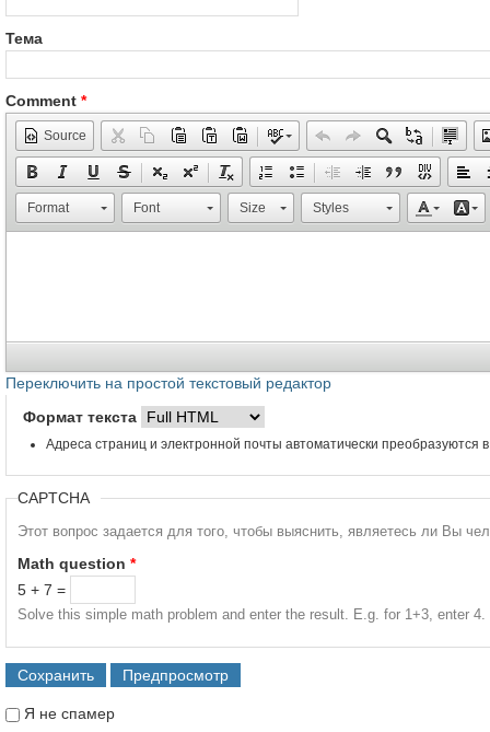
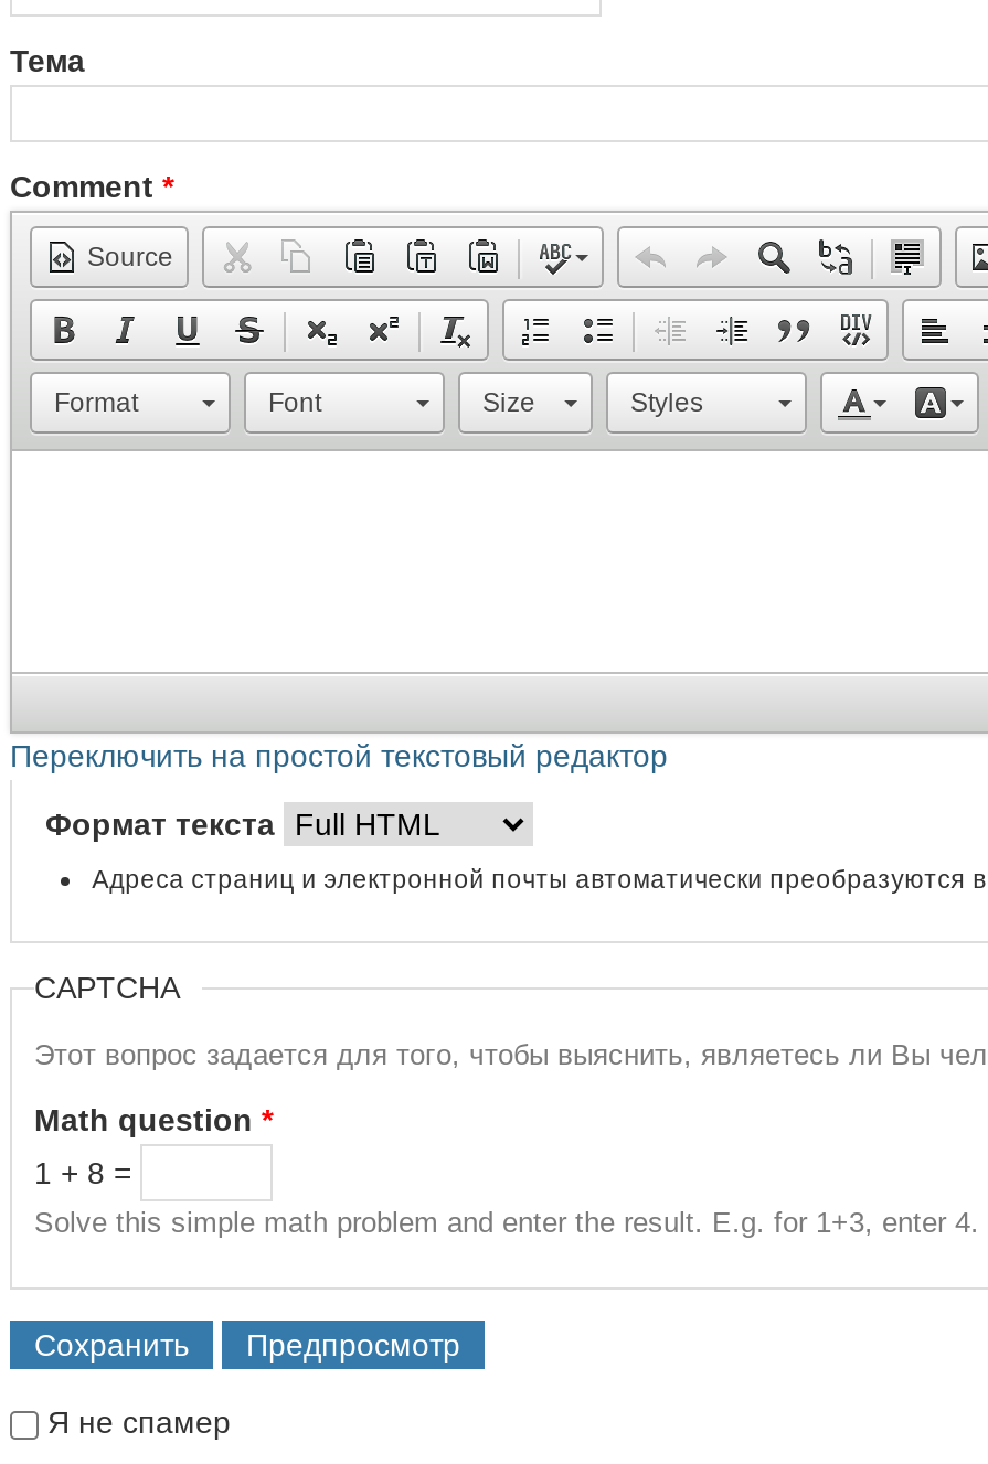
- 5 + 7 =
+ 1 + 8 =
